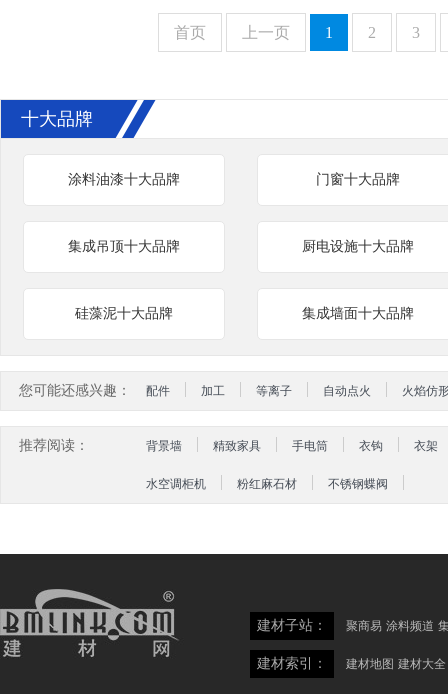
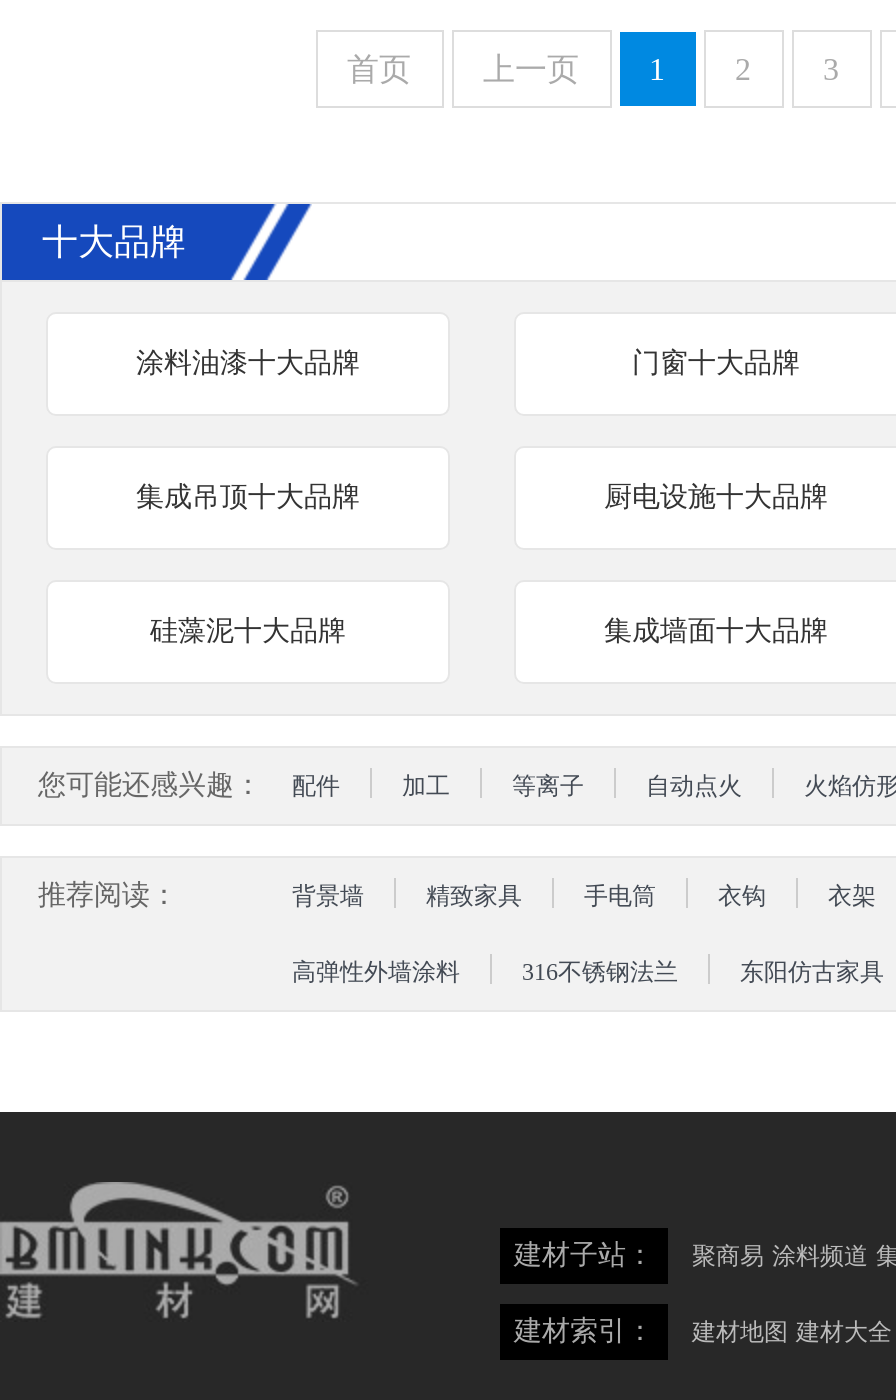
- 水空调柜机
- 粉红麻石材
- 不锈钢蝶阀
+ 高弹性外墙涂料
+ 316不锈钢法兰
+ 东阳仿古家具
